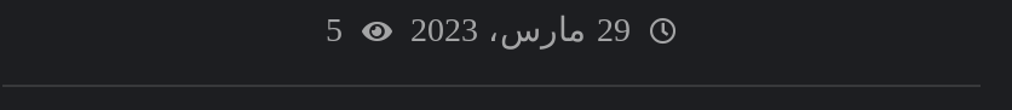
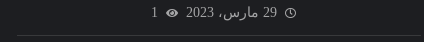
- 5
+ 1
